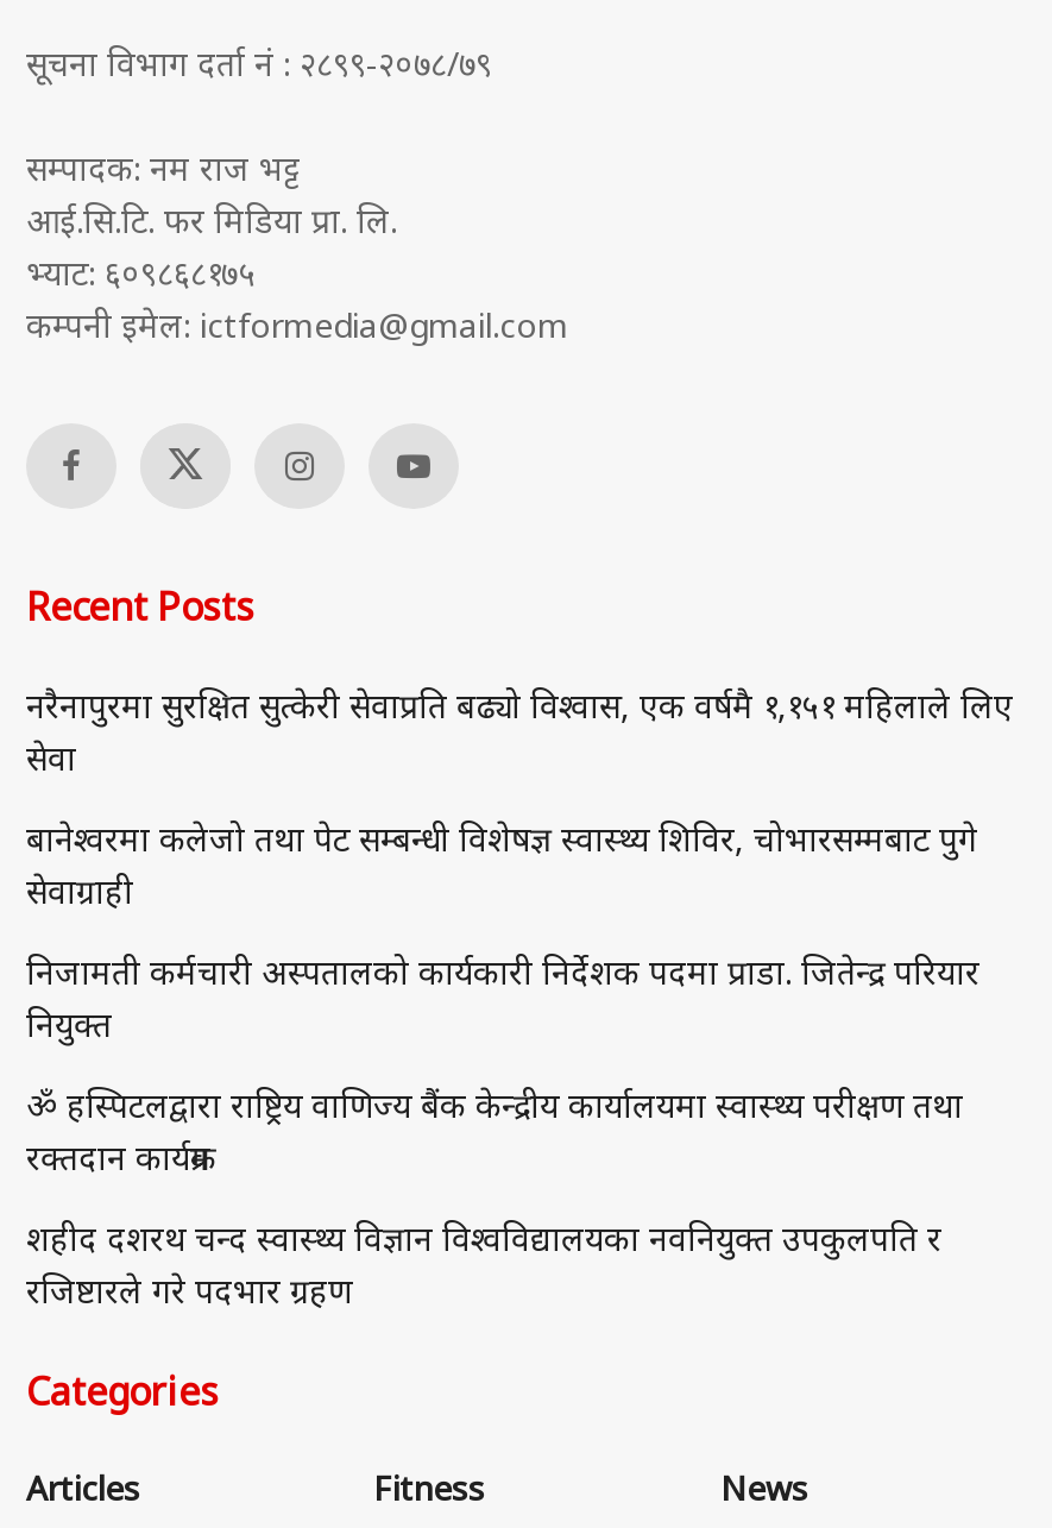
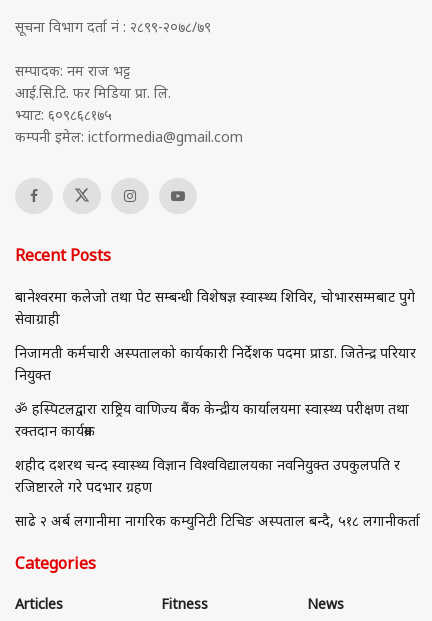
- नरैनापुरमा सुरक्षित सुत्केरी सेवाप्रति बढ्यो विश्वास, एक वर्षमै १,१५१ महिलाले लिए
- सेवा

moved up: बानेश्वरमा कलेजो तथा पेट सम्बन्धी विशेषज्ञ स्वास्थ्य शिविर, चोभारसम्मबाट पुगे | सेवाग्राही | निजामती कर्मचारी अस्पतालको कार्यकारी निर्देशक पदमा प्राडा. जितेन्द्र परियार | नियुक्त | ॐ हस्पिटलद्वारा राष्ट्रिय वाणिज्य बैंक केन्द्रीय कार्यालयमा स्वास्थ्य परीक्षण तथा | रक्तदान कार्यक्रम | शहीद दशरथ चन्द स्वास्थ्य विज्ञान विश्वविद्यालयका नवनियुक्त उपकुलपति र | रजिष्टारले गरे पदभार ग्रहण

+ साढे २ अर्ब लगानीमा नागरिक कम्युनिटी टिचिङ अस्पताल बन्दै, ५१८ लगानीकर्ता
